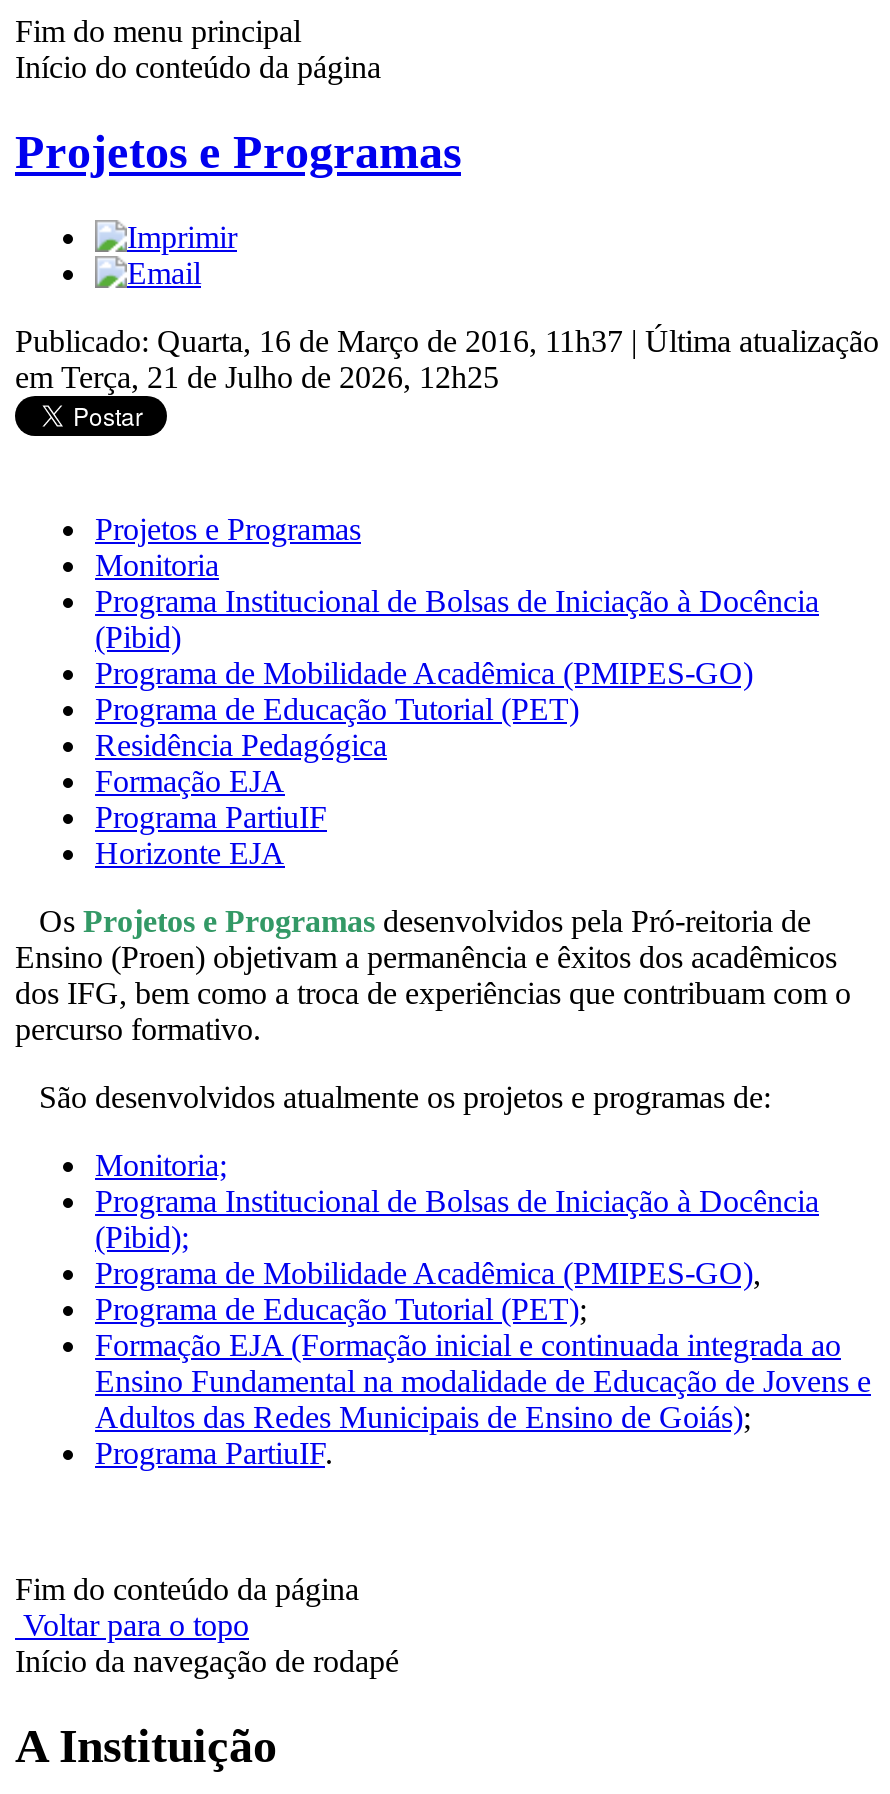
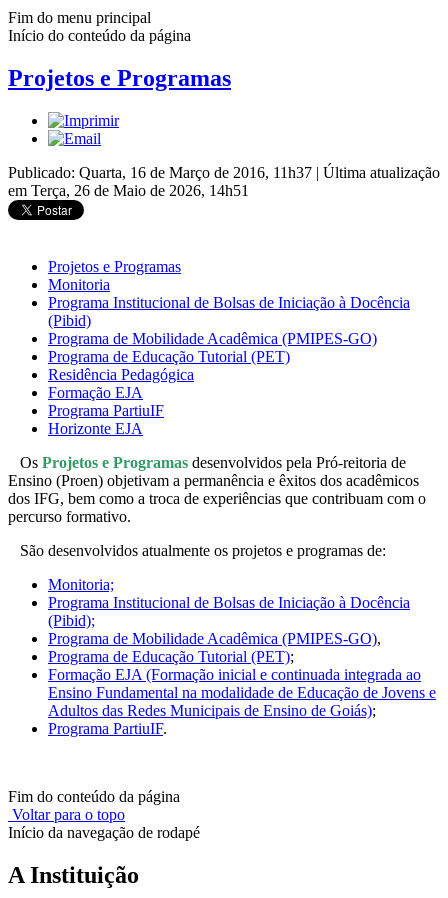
- em Terça, 21 de Julho de 2026, 12h25
+ em Terça, 26 de Maio de 2026, 14h51
